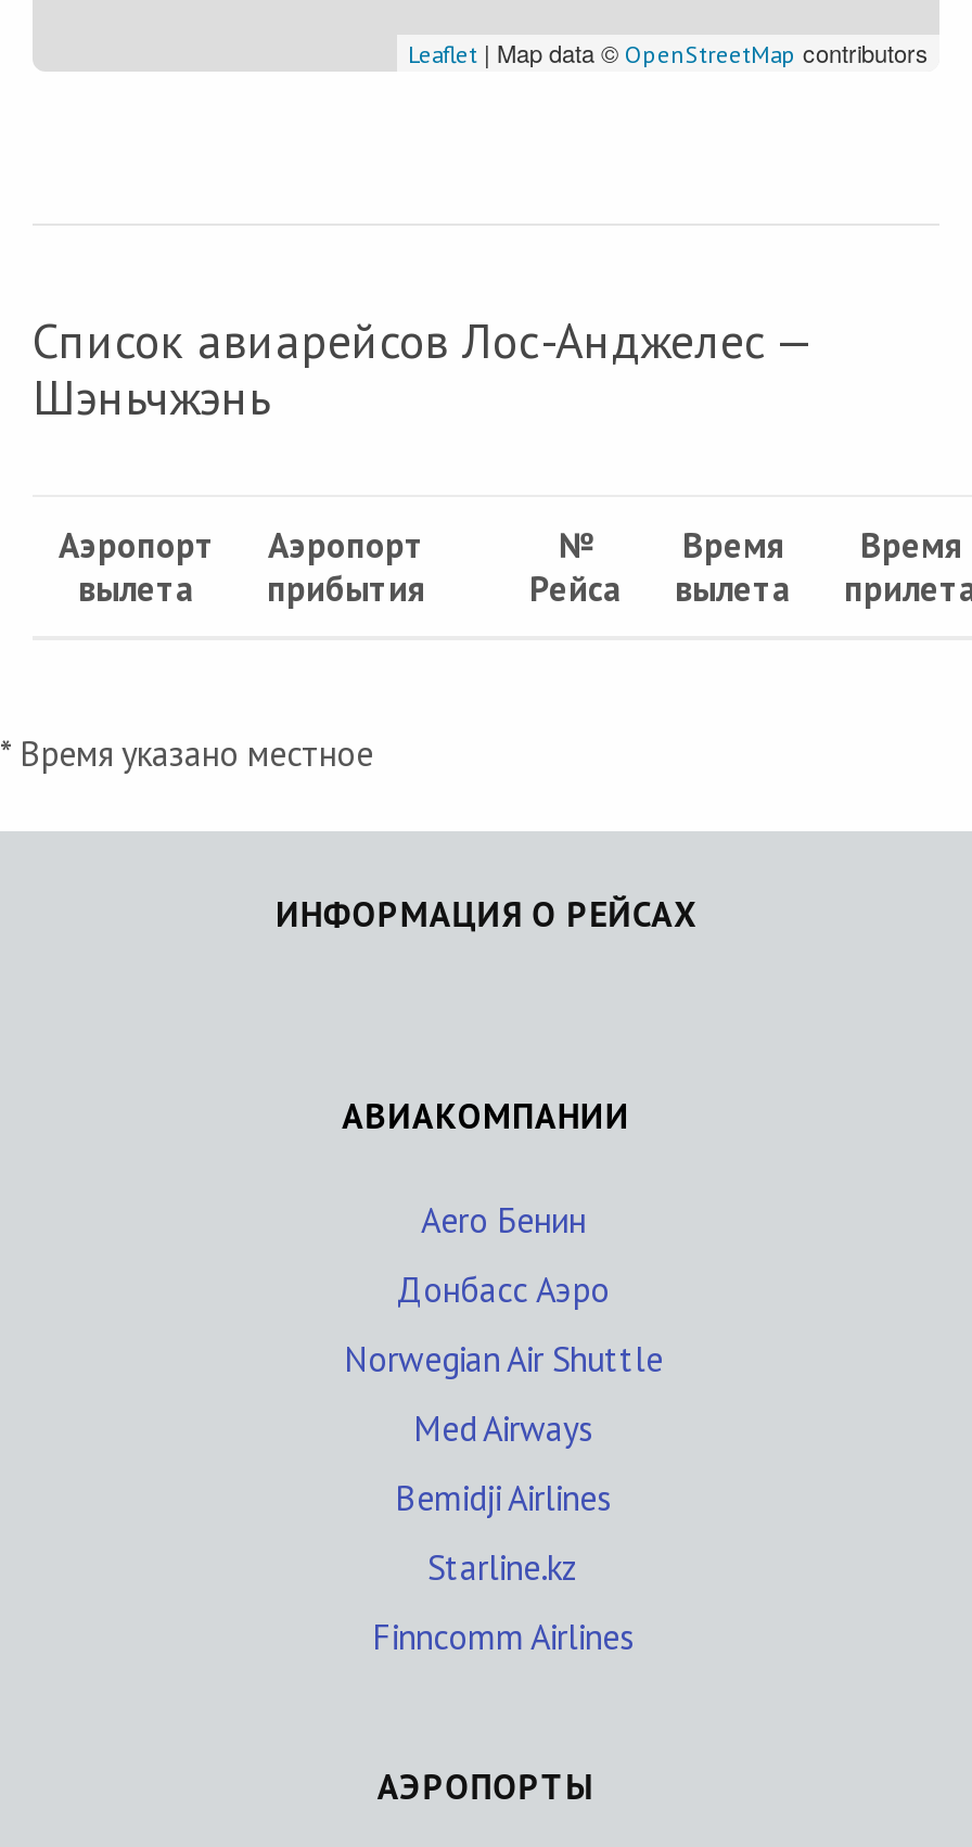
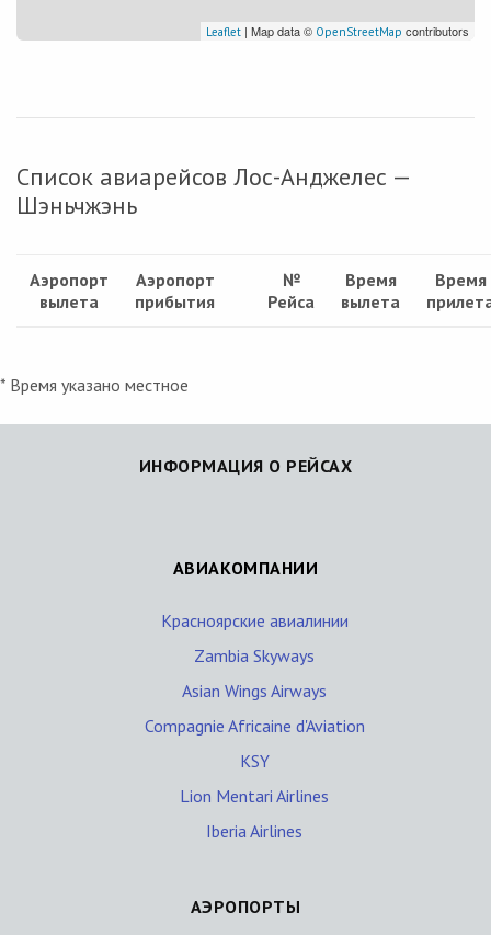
- Aero Бенин
+ Красноярские авиалинии

- Донбасс Аэро
+ Zambia Skyways

- Norwegian Air Shuttle
+ Asian Wings Airways

- Med Airways
+ Compagnie Africaine d'Aviation

- Bemidji Airlines
+ KSY

- Starline.kz
+ Lion Mentari Airlines

- Finncomm Airlines
+ Iberia Airlines
